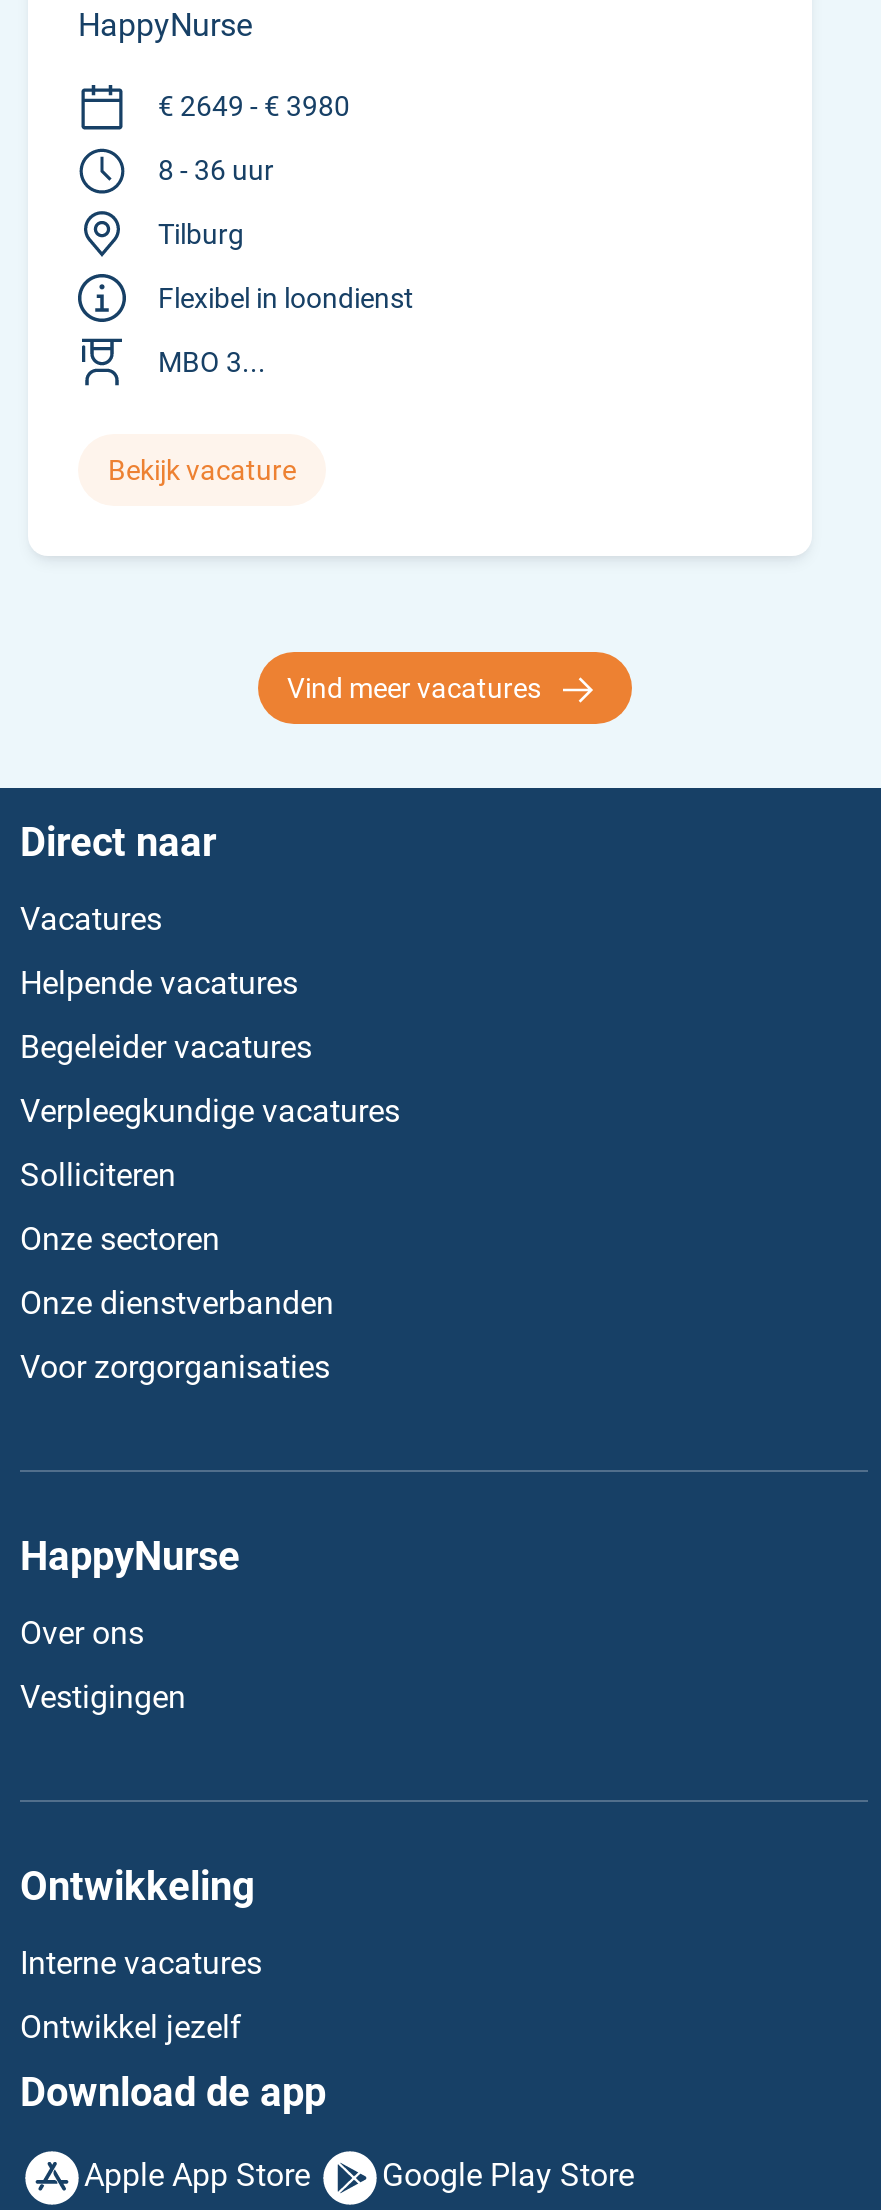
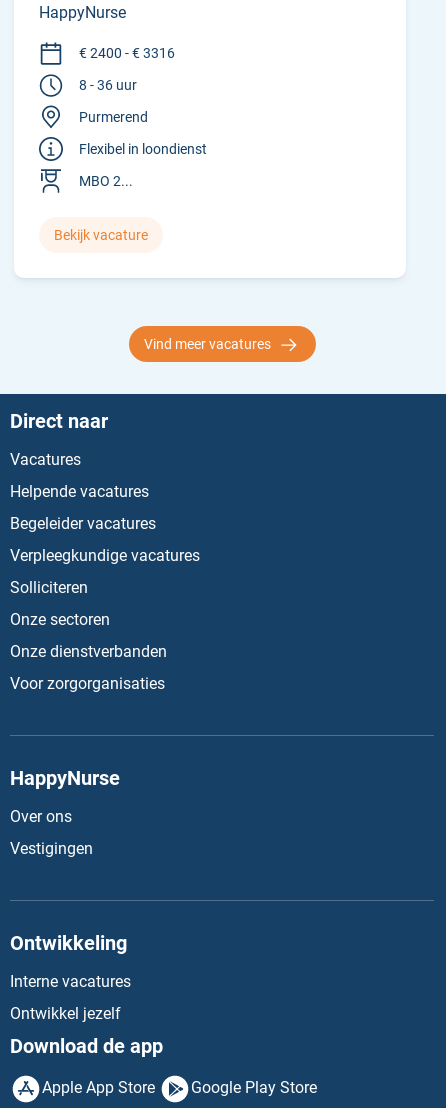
- € 2649 - € 3980
+ € 2400 - € 3316

- Tilburg
+ Purmerend

- MBO 3...
+ MBO 2...
